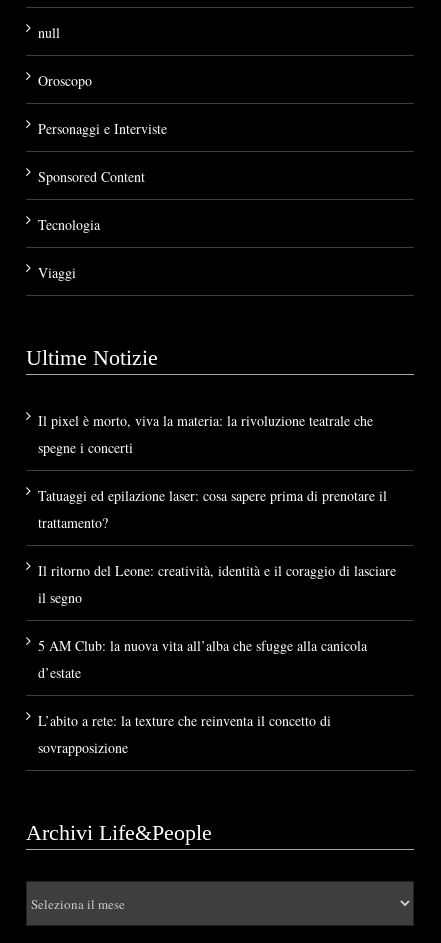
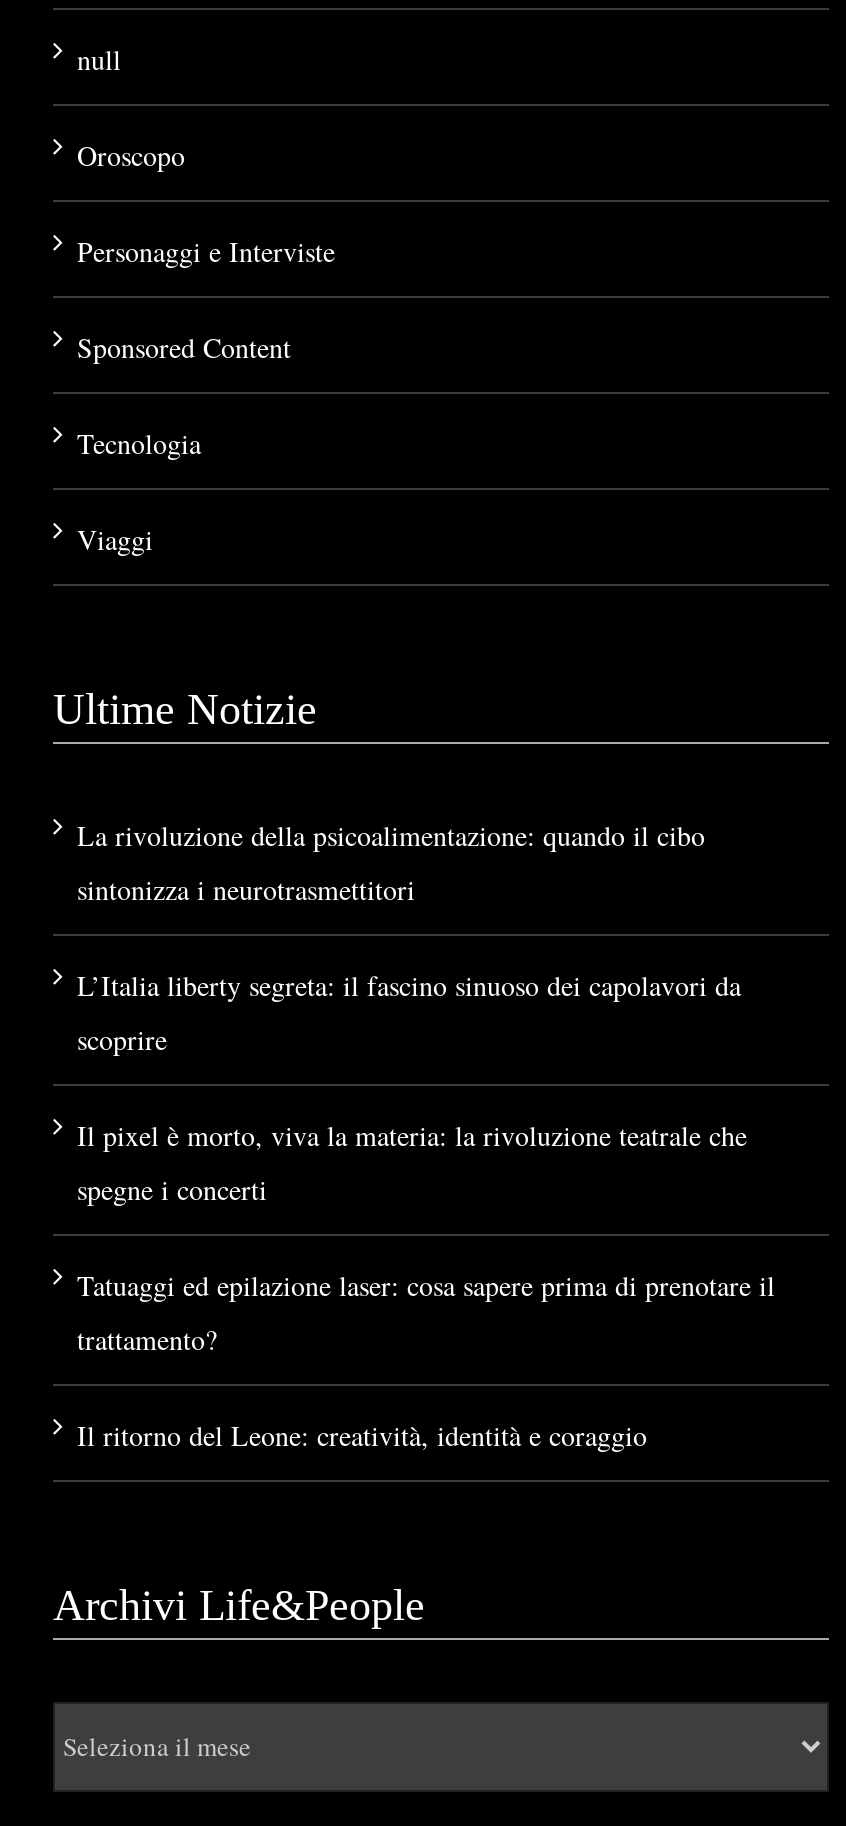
+ La rivoluzione della psicoalimentazione: quando il cibo
+ sintonizza i neurotrasmettitori
+ L’Italia liberty segreta: il fascino sinuoso dei capolavori da
+ scoprire

moved down: Il pixel è morto, viva la materia: la rivoluzione teatrale che | spegne i concerti | Tatuaggi ed epilazione laser: cosa sapere prima di prenotare il | trattamento?

- Il ritorno del Leone: creatività, identità e il coraggio di lasciare
- il segno
- 5 AM Club: la nuova vita all’alba che sfugge alla canicola
- d’estate
- L’abito a rete: la texture che reinventa il concetto di
- sovrapposizione
+ Il ritorno del Leone: creatività, identità e coraggio
